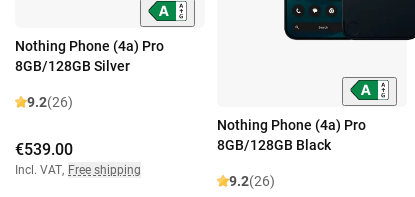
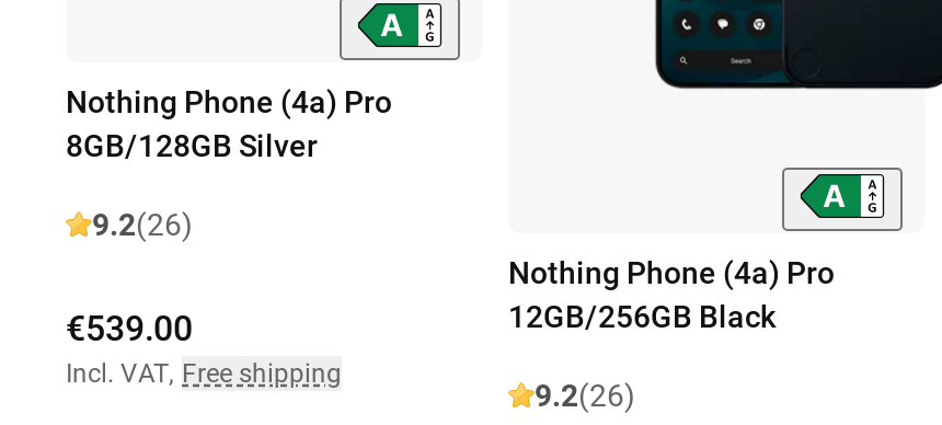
- 8GB/128GB Black
+ 12GB/256GB Black
